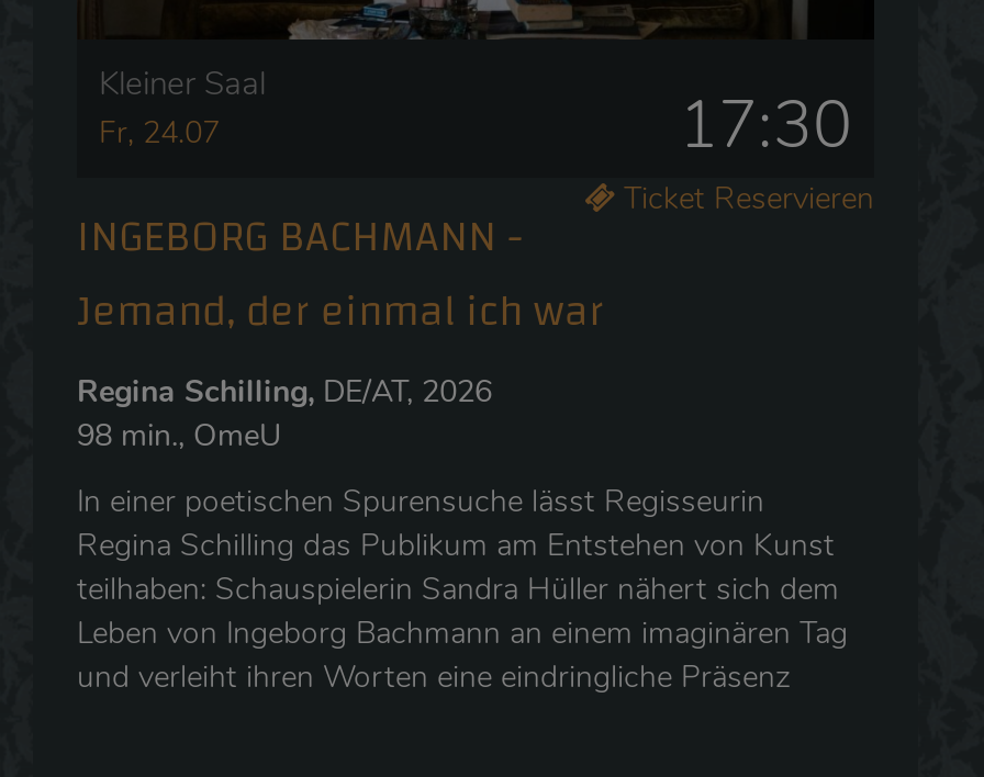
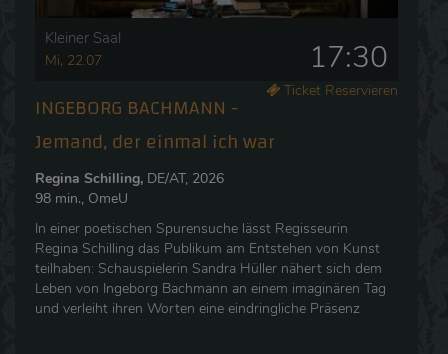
- Fr, 24.07
+ Mi, 22.07
